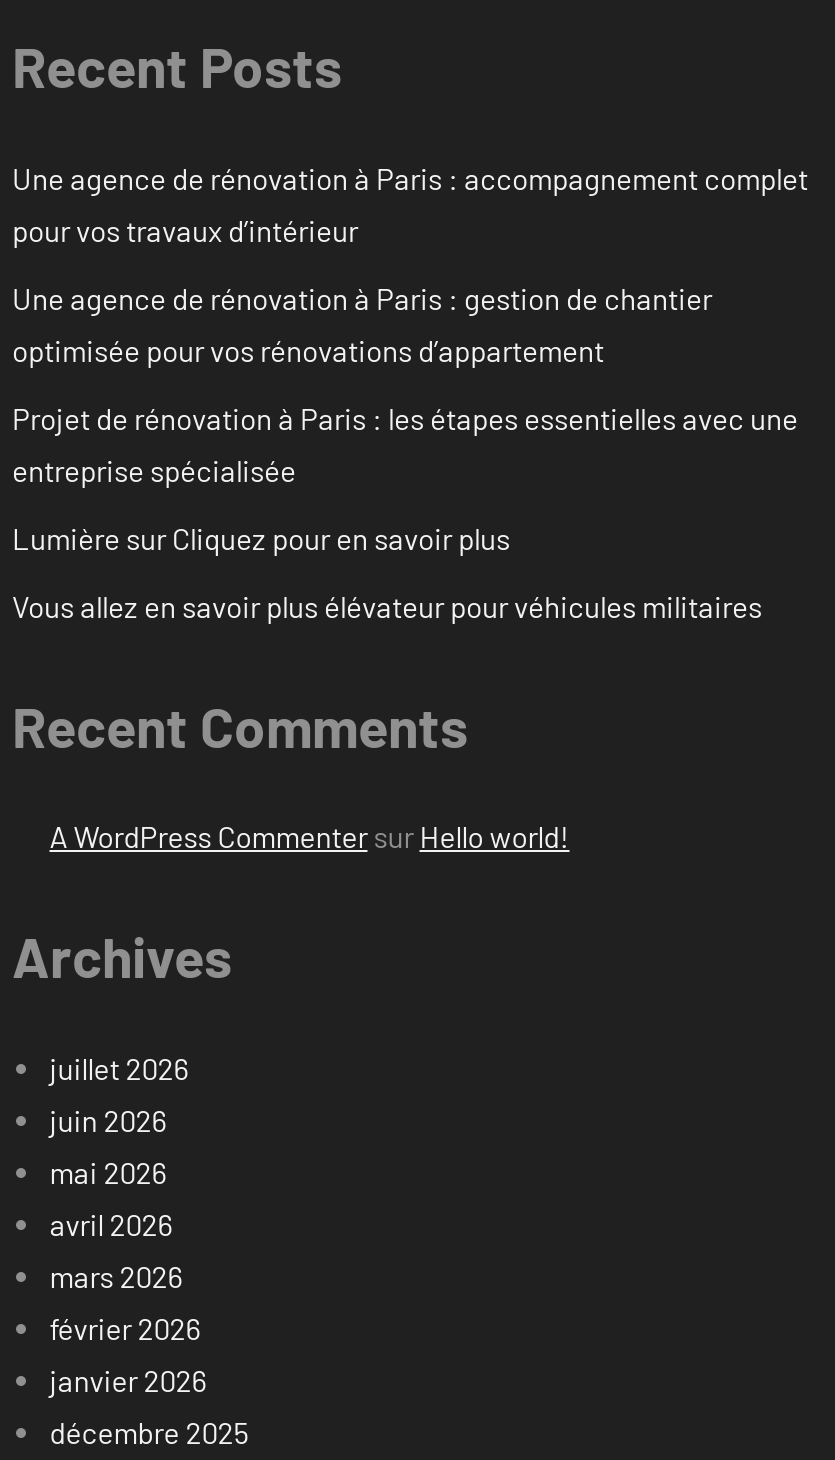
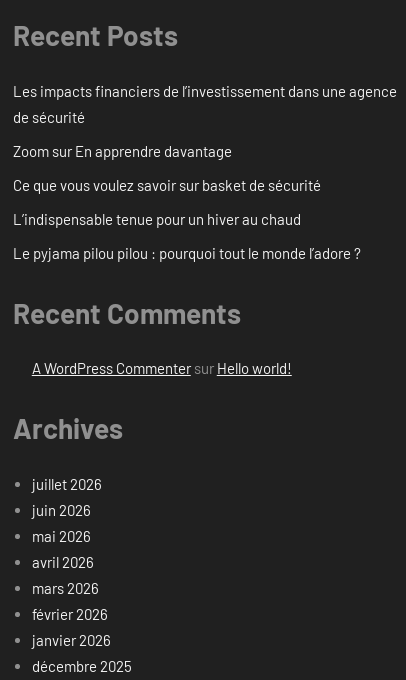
- Une agence de rénovation à Paris : accompagnement complet
- pour vos travaux d’intérieur
+ Les impacts financiers de l’investissement dans une agence
+ de sécurité

- Une agence de rénovation à Paris : gestion de chantier
- optimisée pour vos rénovations d’appartement
+ Zoom sur En apprendre davantage

- Projet de rénovation à Paris : les étapes essentielles avec une
- entreprise spécialisée
+ Ce que vous voulez savoir sur basket de sécurité

- Lumière sur Cliquez pour en savoir plus
+ L’indispensable tenue pour un hiver au chaud

- Vous allez en savoir plus élévateur pour véhicules militaires
+ Le pyjama pilou pilou : pourquoi tout le monde l’adore ?
